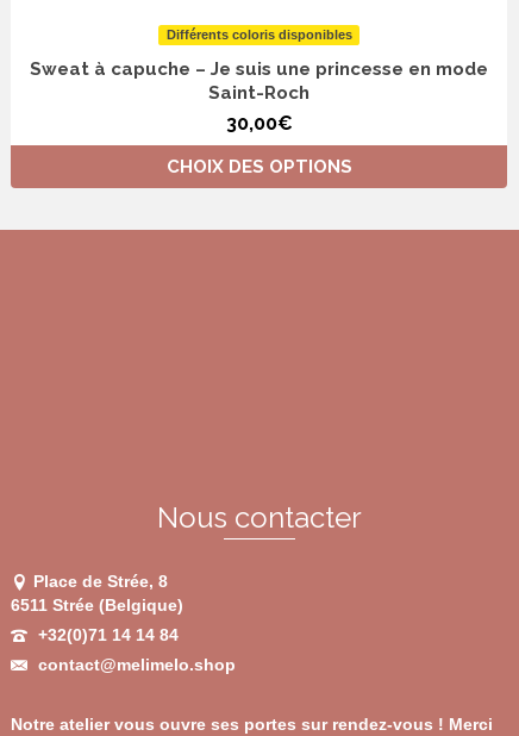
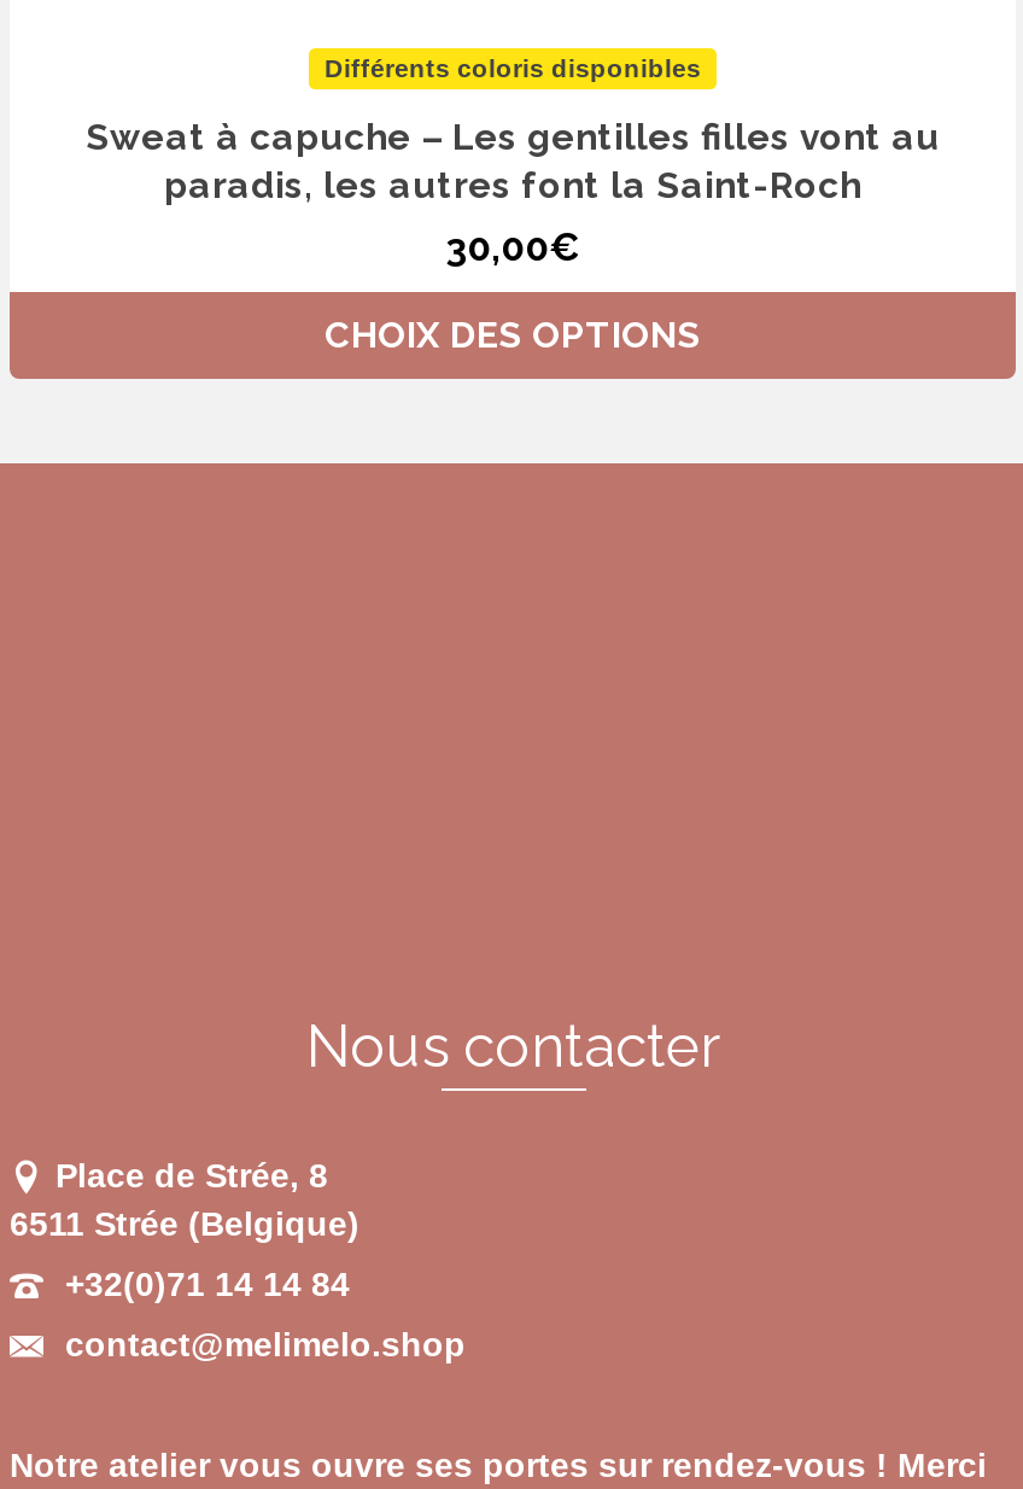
- Sweat à capuche – Je suis une princesse en mode
- Saint-Roch
+ Sweat à capuche – Les gentilles filles vont au
+ paradis, les autres font la Saint-Roch
